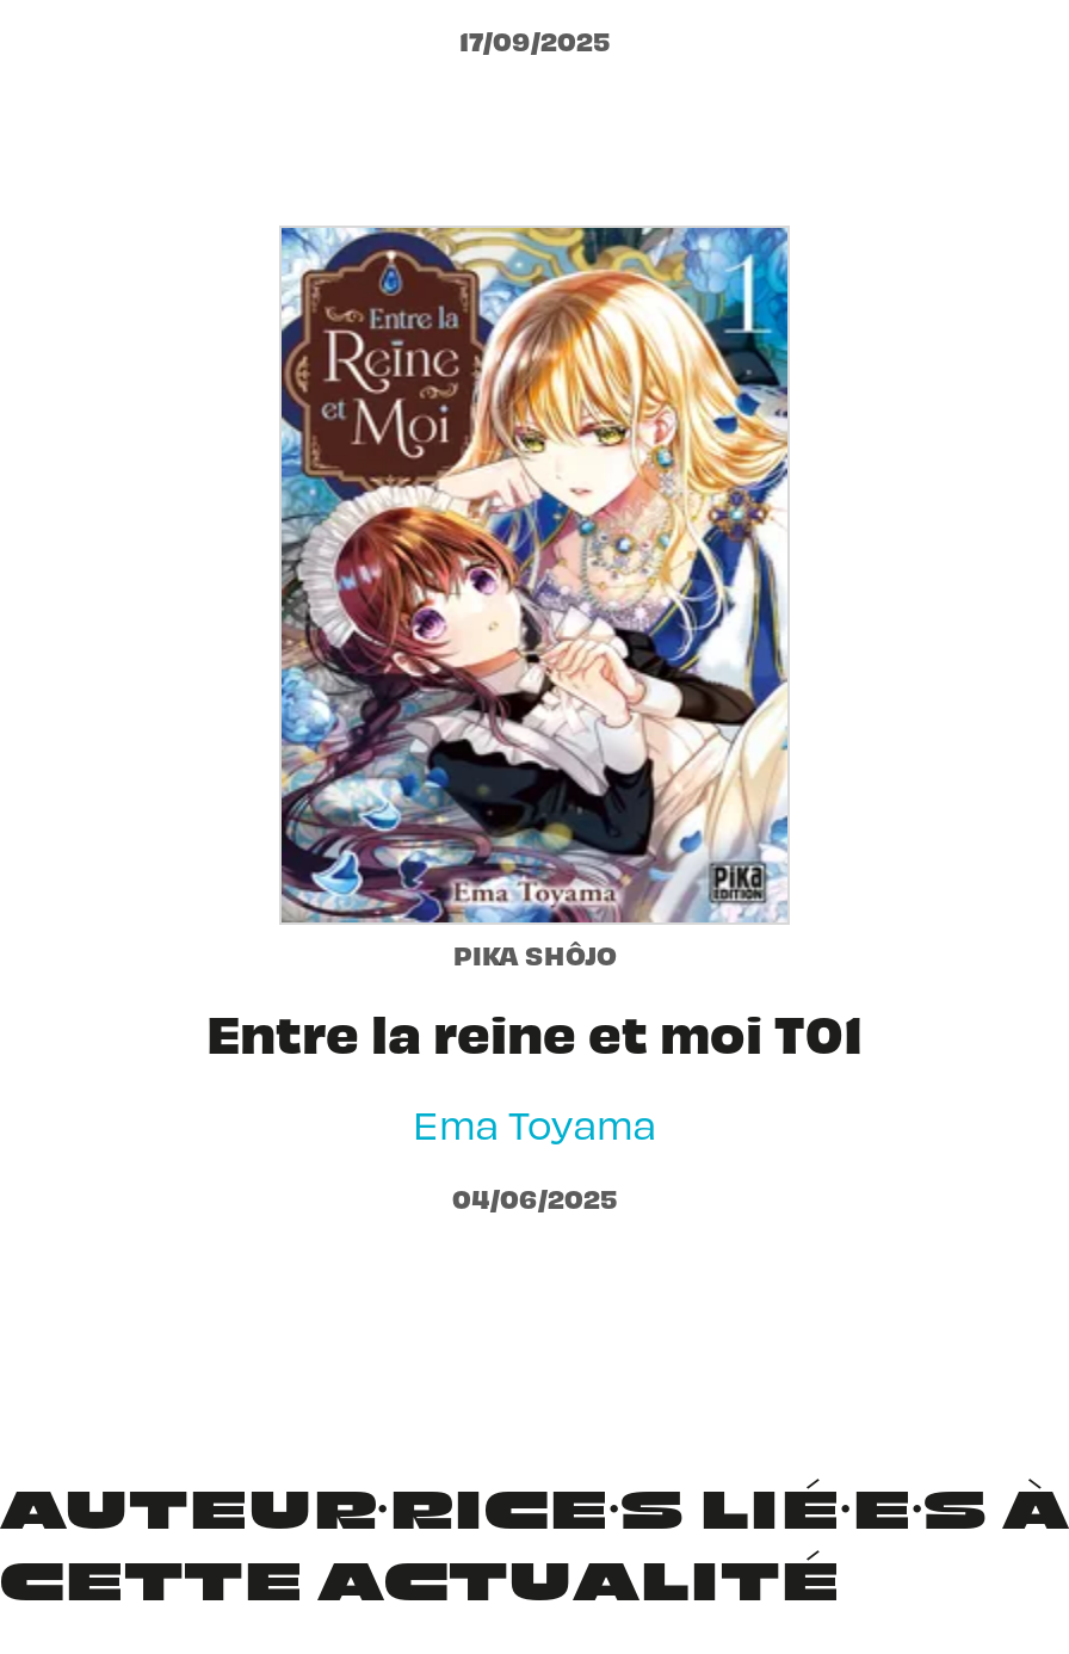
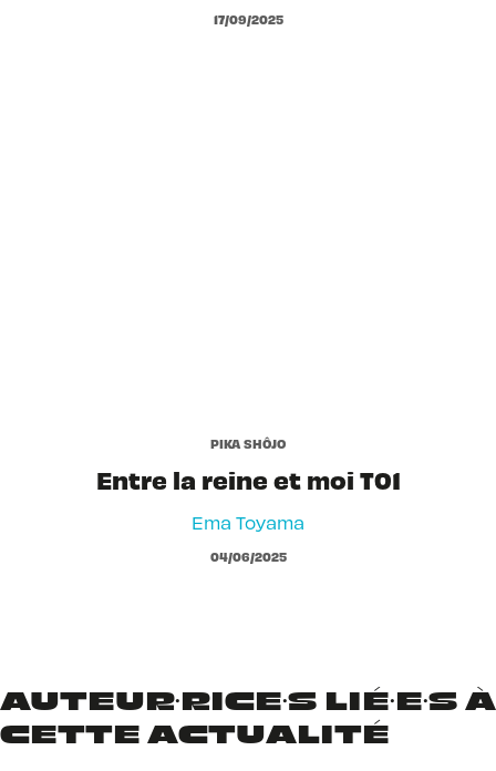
- [image]
